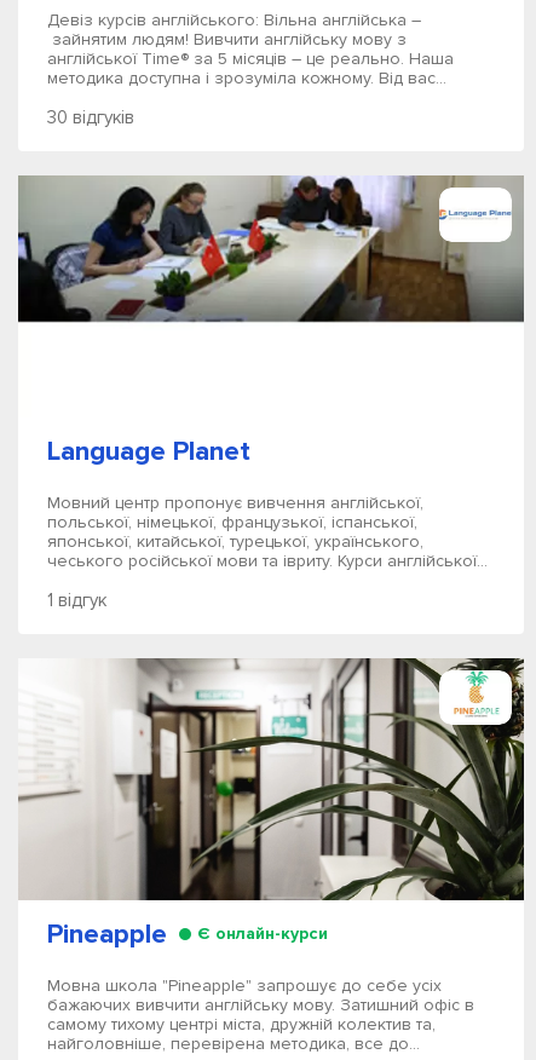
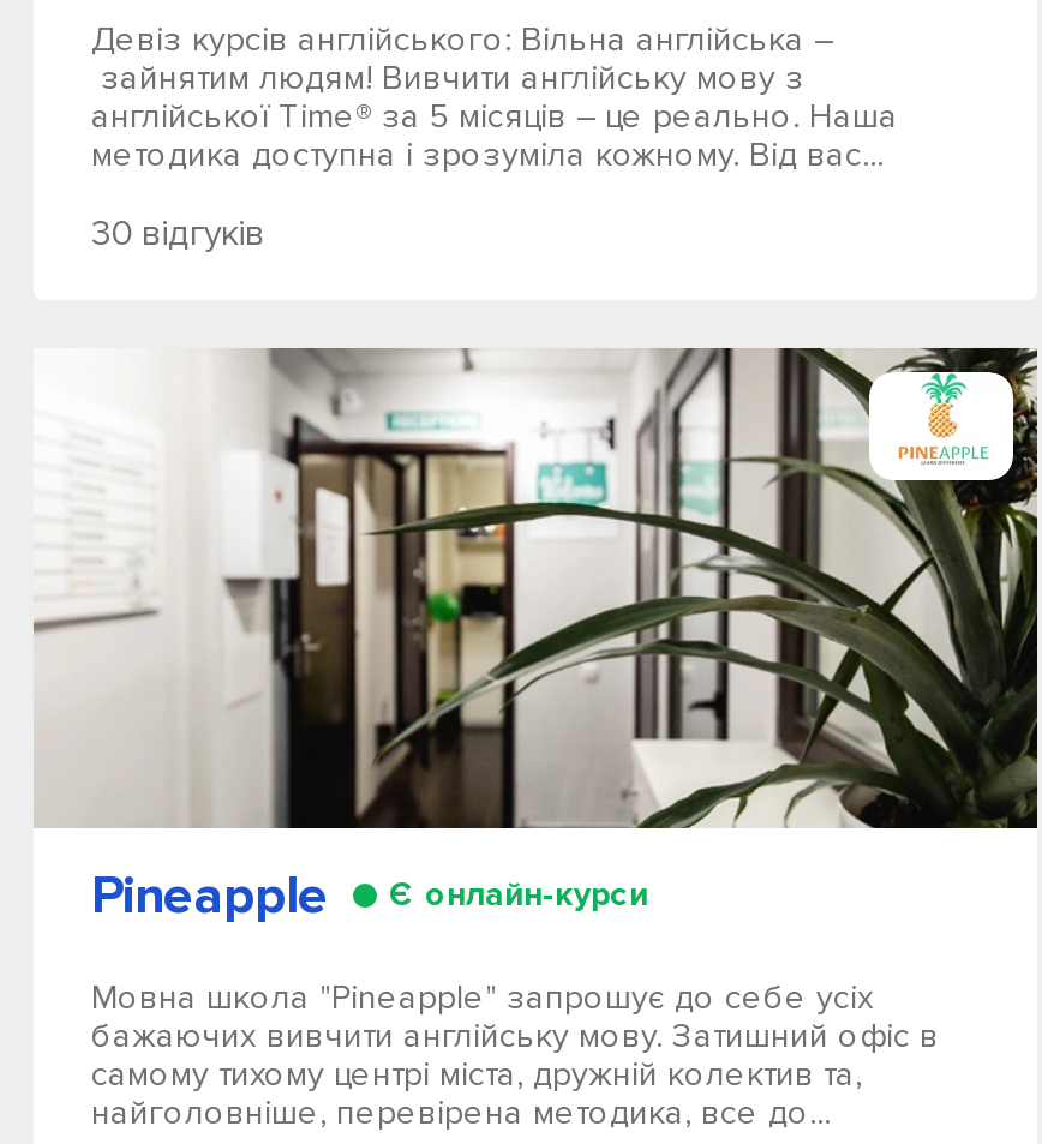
- [image]

- Language Planet
- Мовний центр пропонує вивчення англійської,
- польської, німецької, французької, іспанської,
- японської, китайської, турецької, українського,
- чеського російської мови та івриту. Курси англійської...
- 1 відгук
